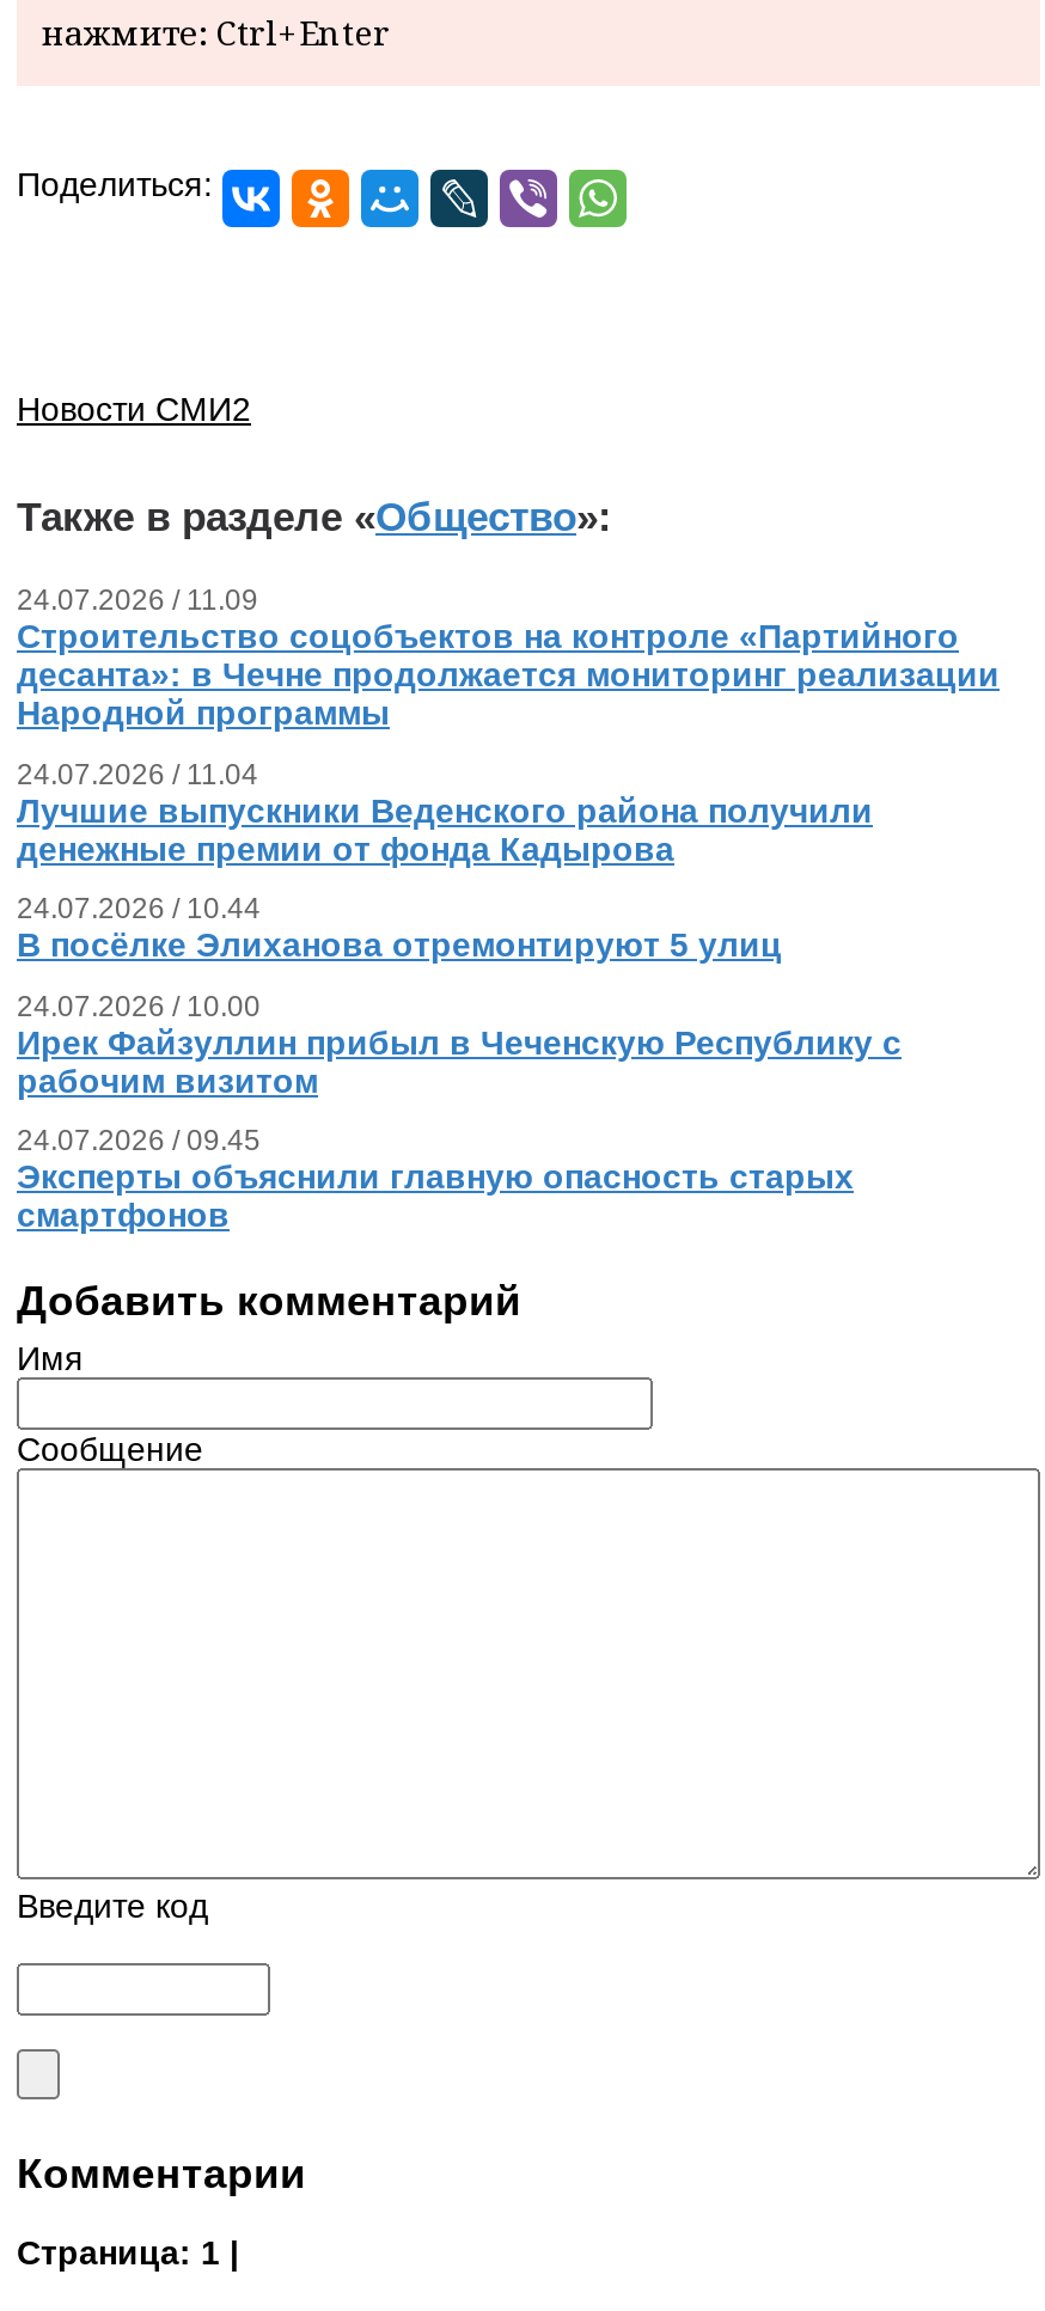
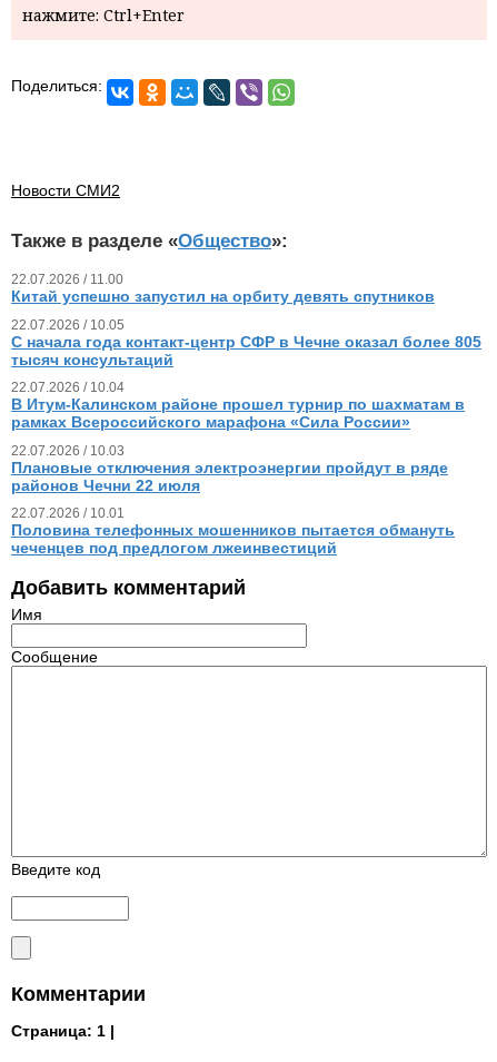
- 24.07.2026 / 11.09
- Строительство соцобъектов на контроле «Партийного
- десанта»: в Чечне продолжается мониторинг реализации
- Народной программы
+ 22.07.2026 / 11.00
+ Китай успешно запустил на орбиту девять спутников

- 24.07.2026 / 11.04
- Лучшие выпускники Веденского района получили
- денежные премии от фонда Кадырова
+ 22.07.2026 / 10.05
+ С начала года контакт-центр СФР в Чечне оказал более 805
+ тысяч консультаций

- 24.07.2026 / 10.44
- В посёлке Элиханова отремонтируют 5 улиц
+ 22.07.2026 / 10.04
+ В Итум-Калинском районе прошел турнир по шахматам в
+ рамках Всероссийского марафона «Сила России»

- 24.07.2026 / 10.00
- Ирек Файзуллин прибыл в Чеченскую Республику с
- рабочим визитом
+ 22.07.2026 / 10.03
+ Плановые отключения электроэнергии пройдут в ряде
+ районов Чечни 22 июля

- 24.07.2026 / 09.45
- Эксперты объяснили главную опасность старых
- смартфонов
+ 22.07.2026 / 10.01
+ Половина телефонных мошенников пытается обмануть
+ чеченцев под предлогом лжеинвестиций
